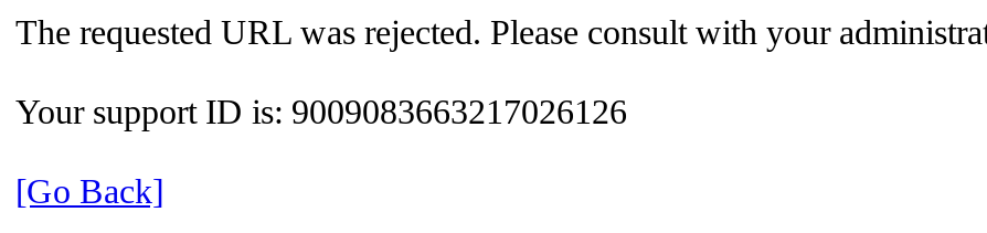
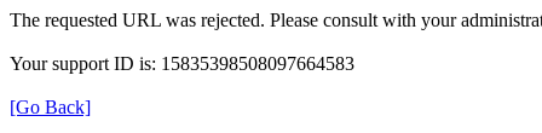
- Your support ID is: 9009083663217026126
+ Your support ID is: 15835398508097664583
